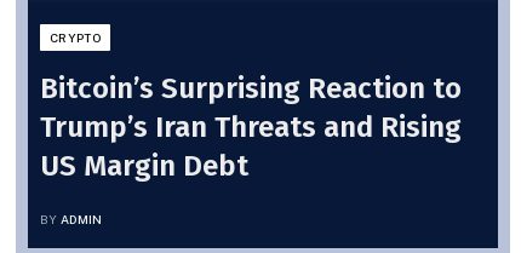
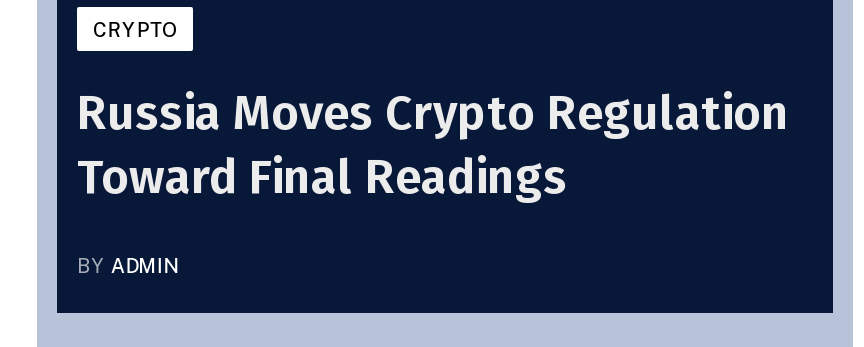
- Bitcoin’s Surprising Reaction to
- Trump’s Iran Threats and Rising
- US Margin Debt
+ Russia Moves Crypto Regulation
+ Toward Final Readings
